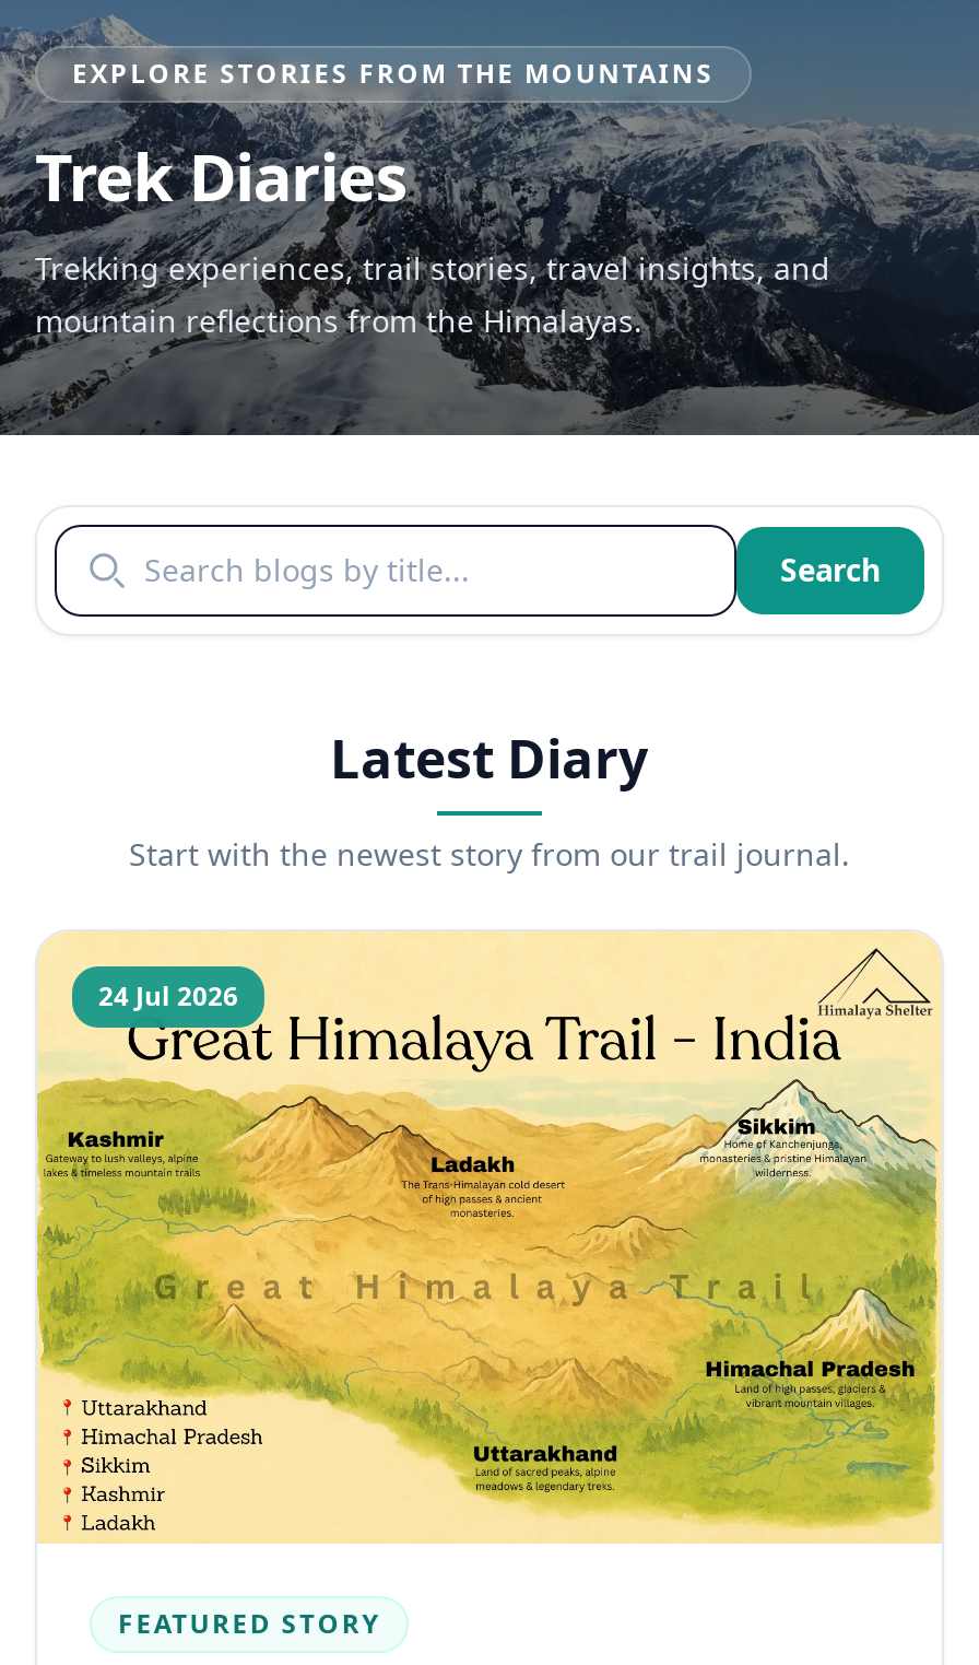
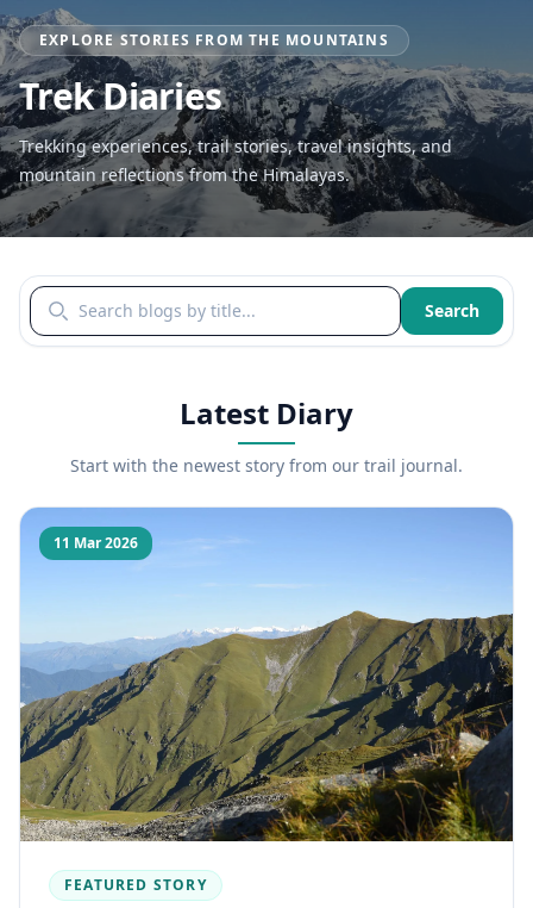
- [image]
- 24 Jul 2026
+ [image]
+ 11 Mar 2026
